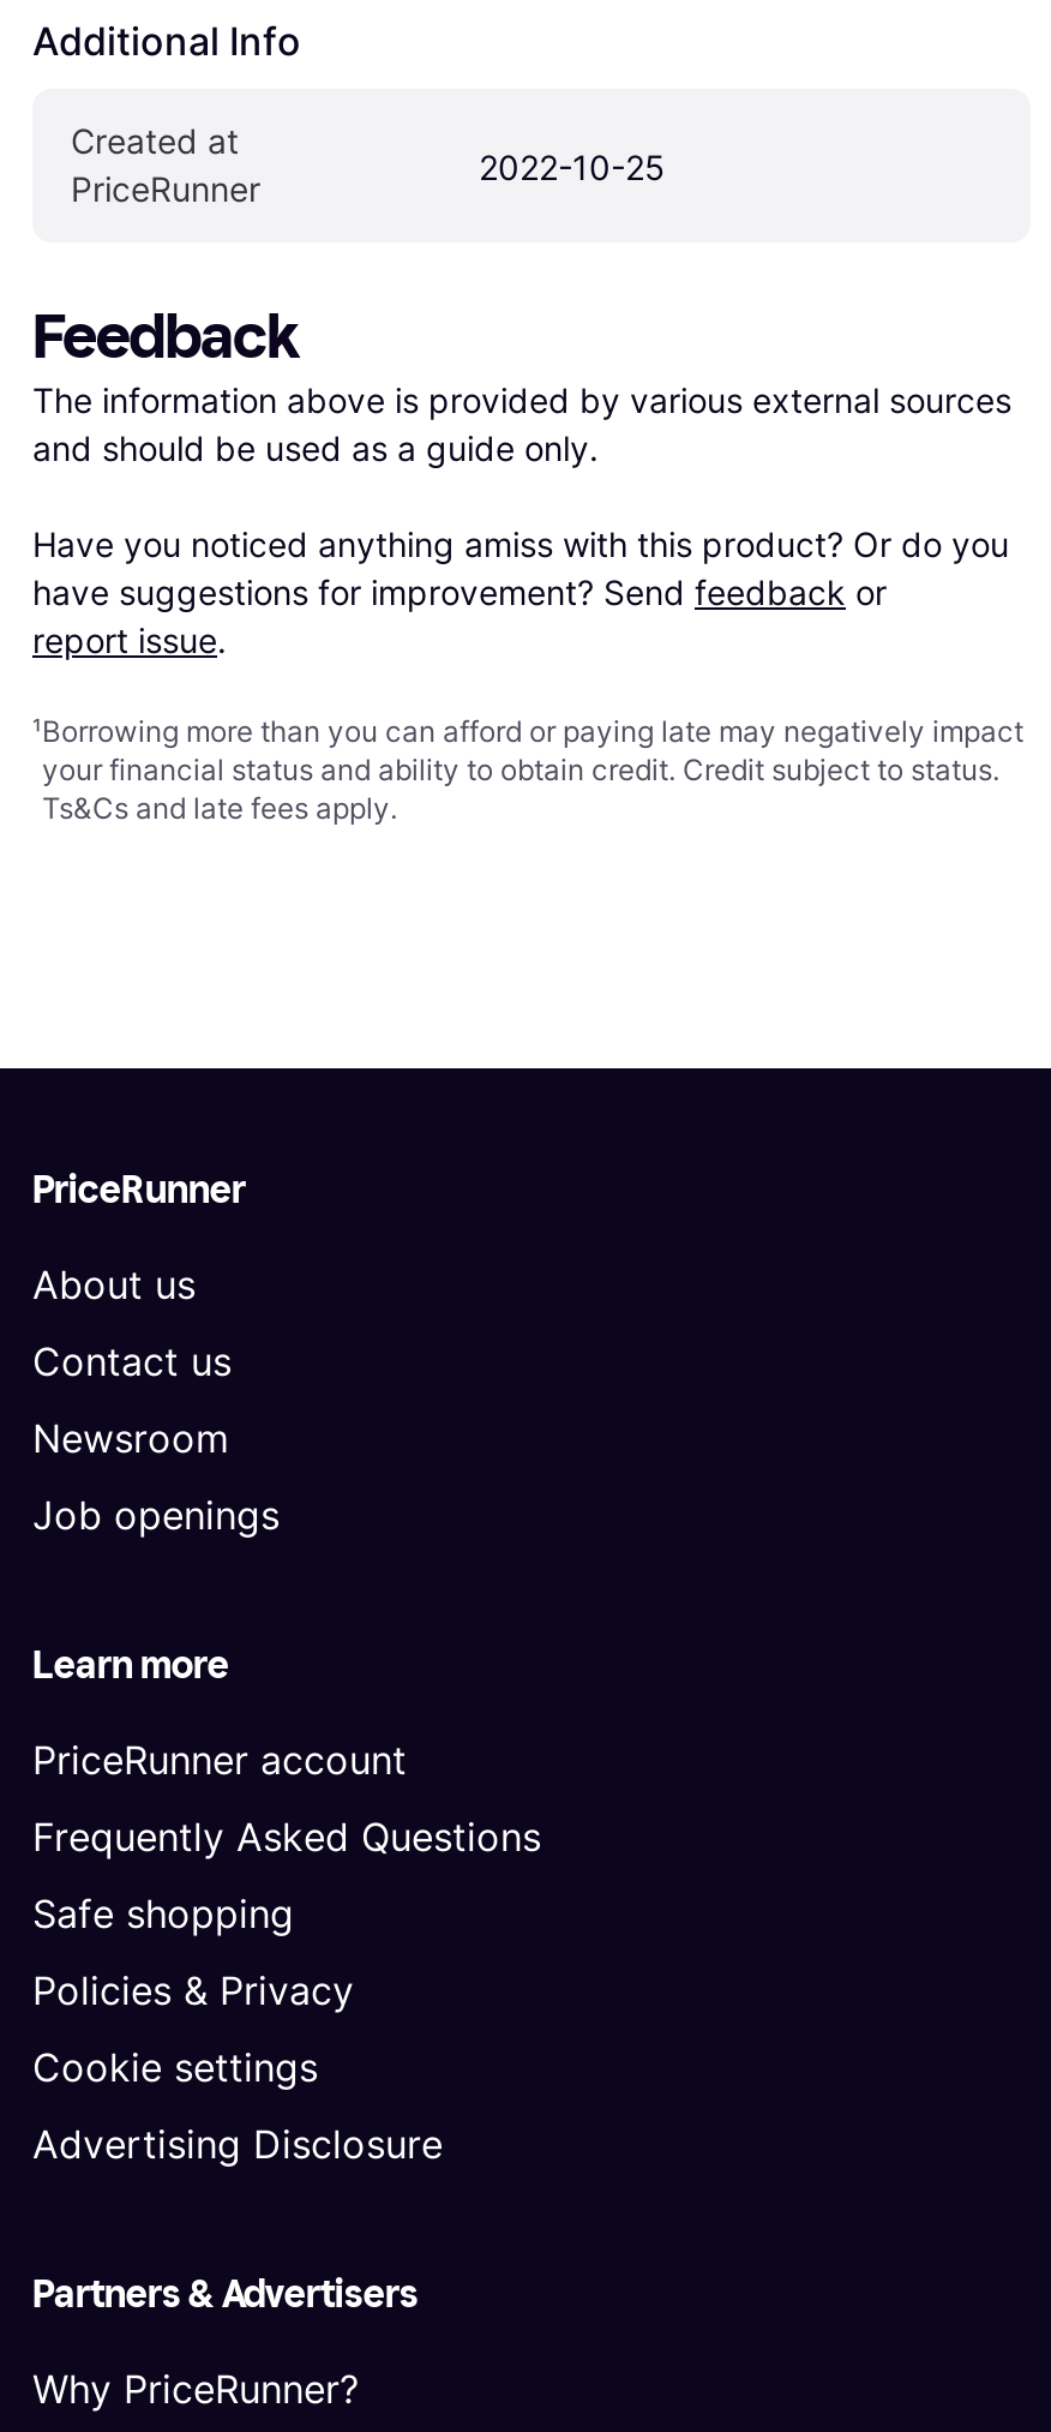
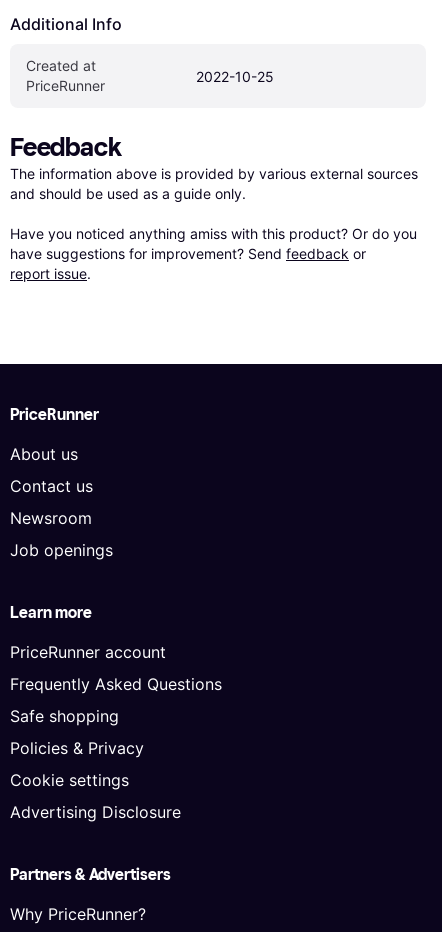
- ¹Borrowing more than you can afford or paying late may negatively impact
- your financial status and ability to obtain credit. Credit subject to status.
- Ts&Cs and late fees apply.
